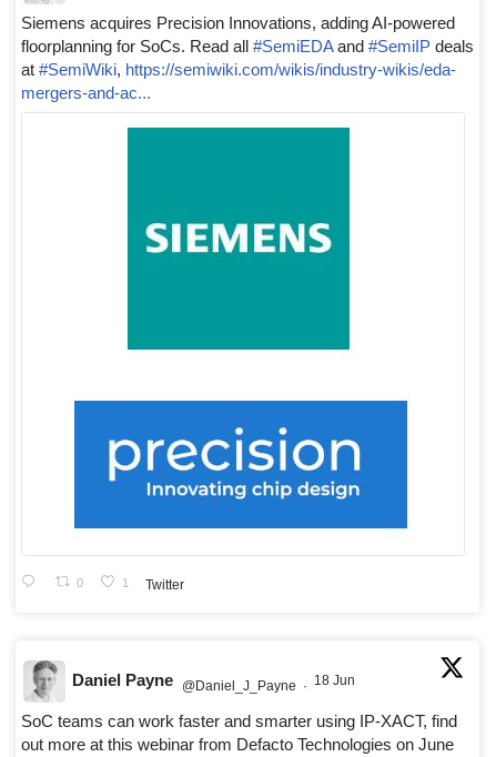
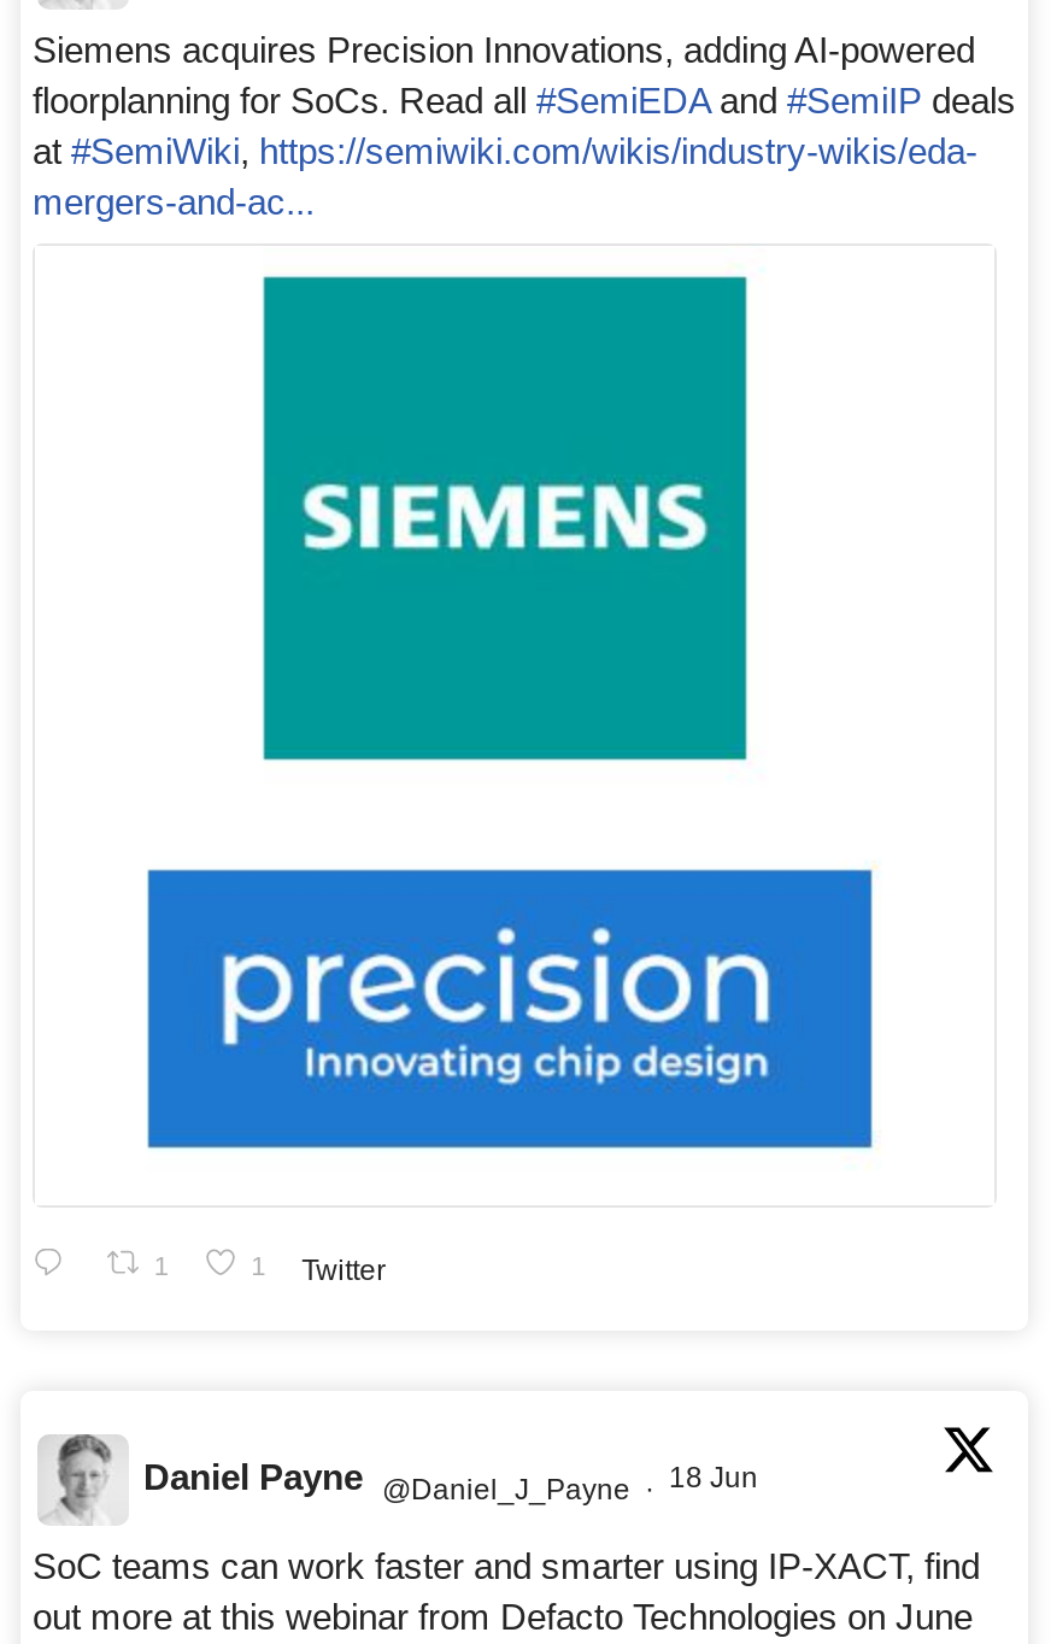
- 0
+ 1
